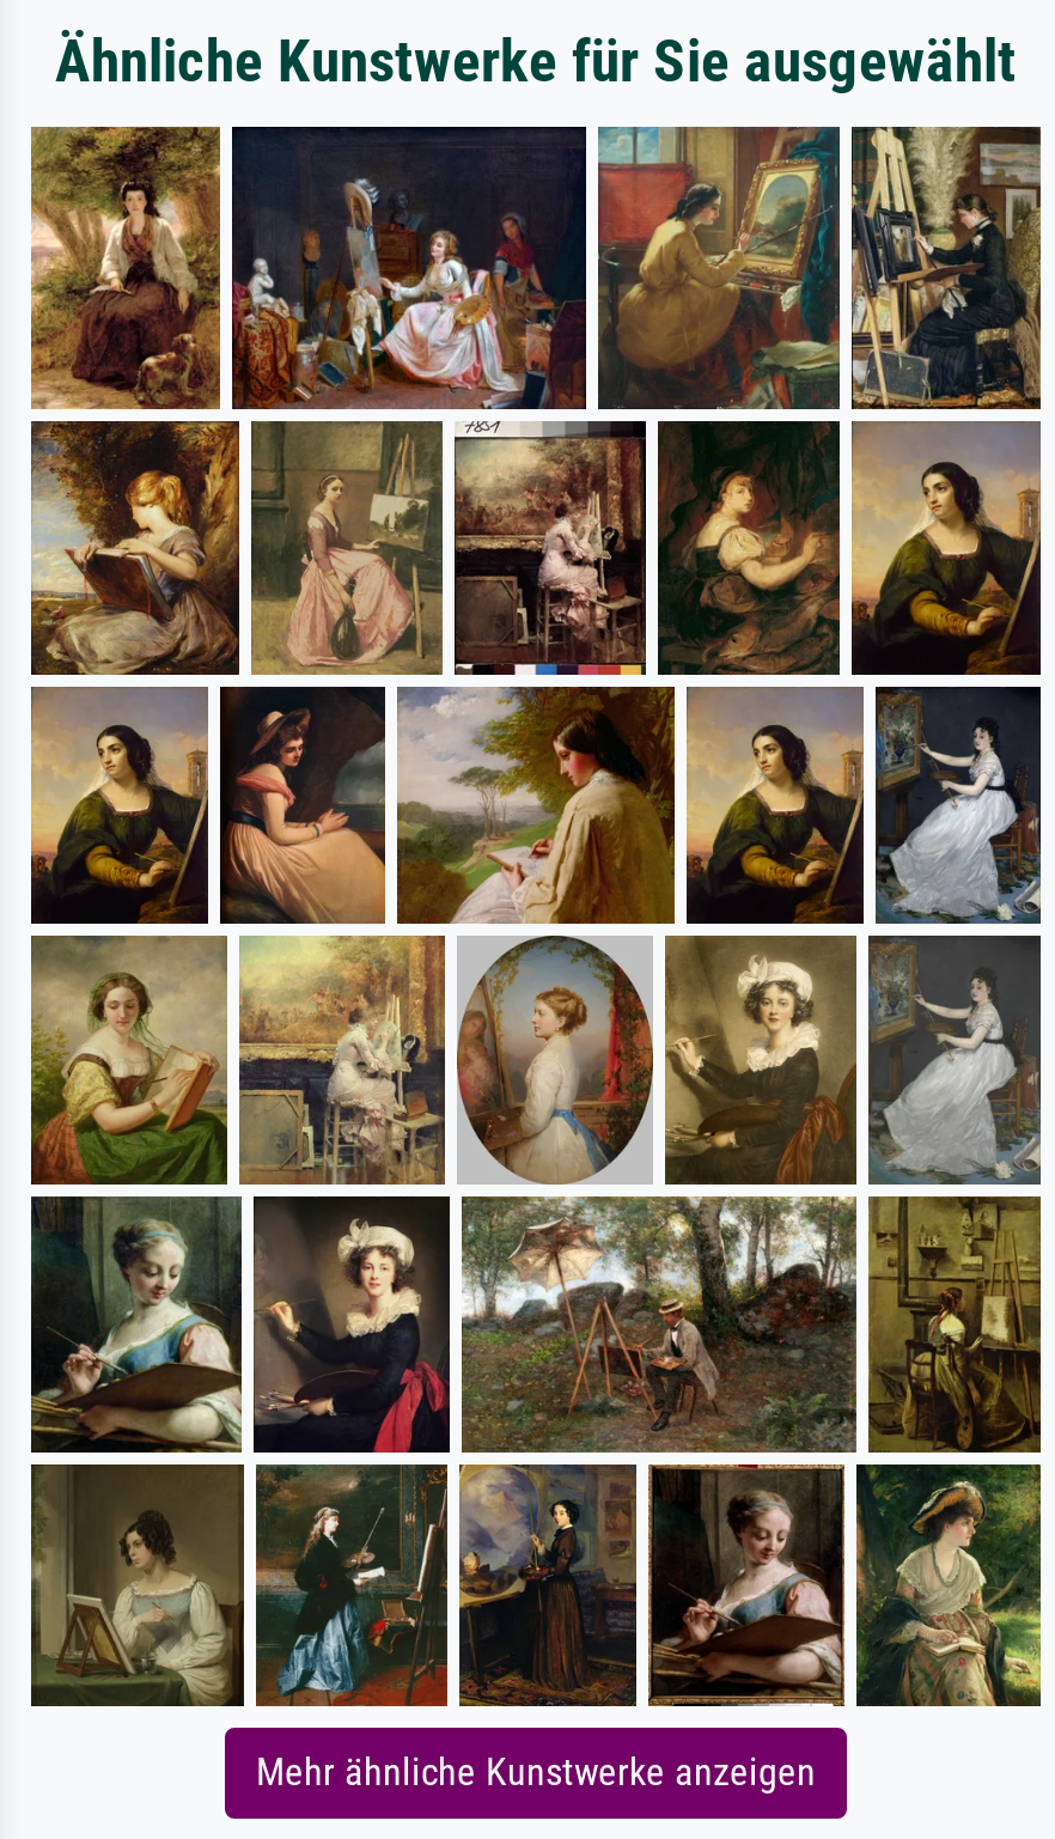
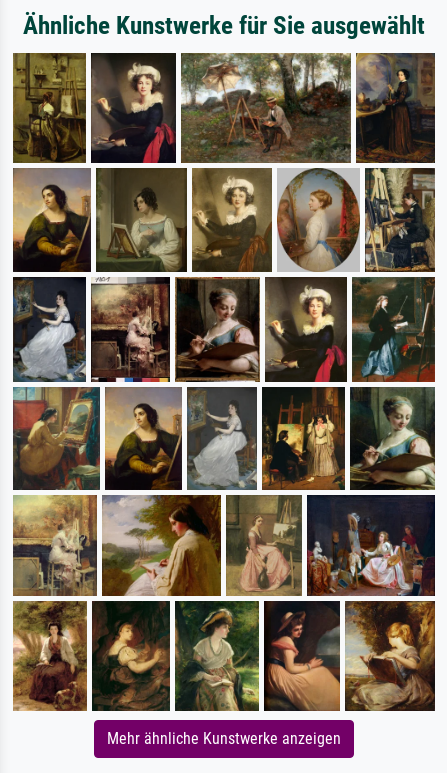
- [image]
+ [image]
